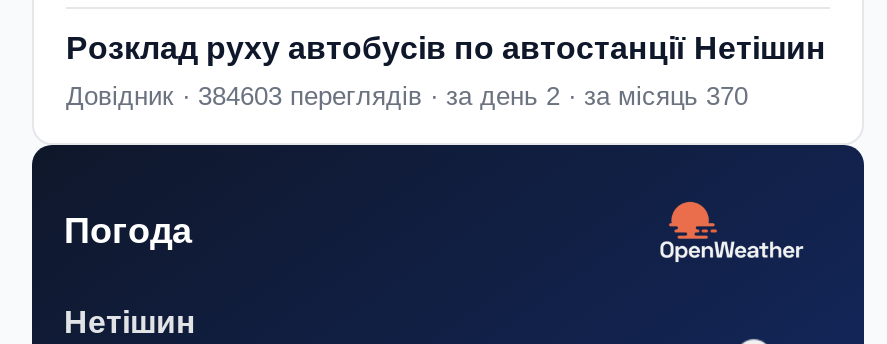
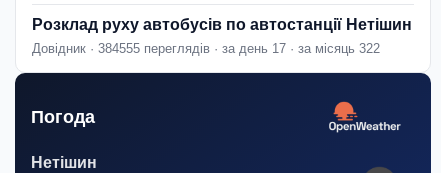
- Довідник · 384603 переглядів · за день 2 · за місяць 370
+ Довідник · 384555 переглядів · за день 17 · за місяць 322
